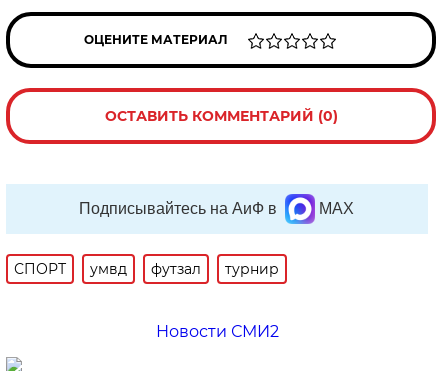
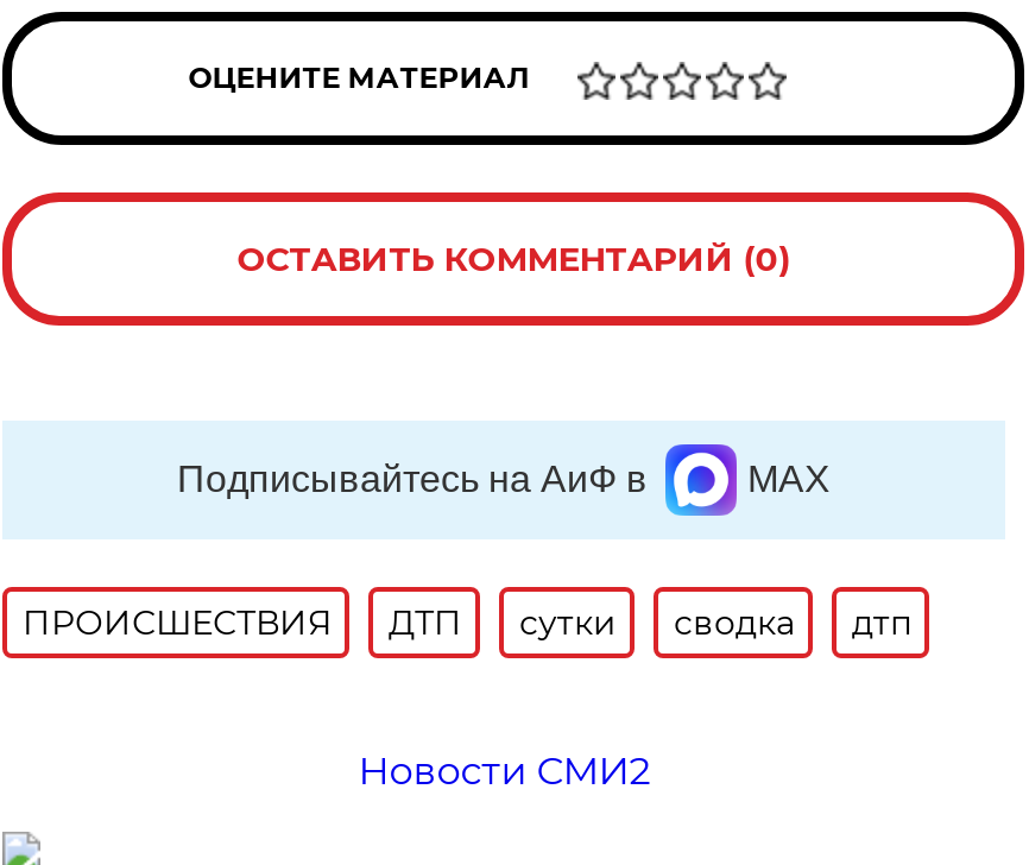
- СПОРТ
- умвд
- футзал
- турнир
+ ПРОИСШЕСТВИЯ
+ ДТП
+ сутки
+ сводка
+ дтп
